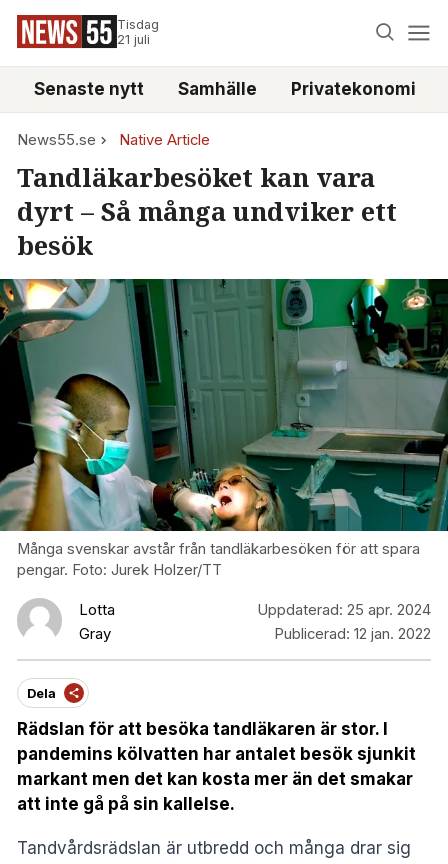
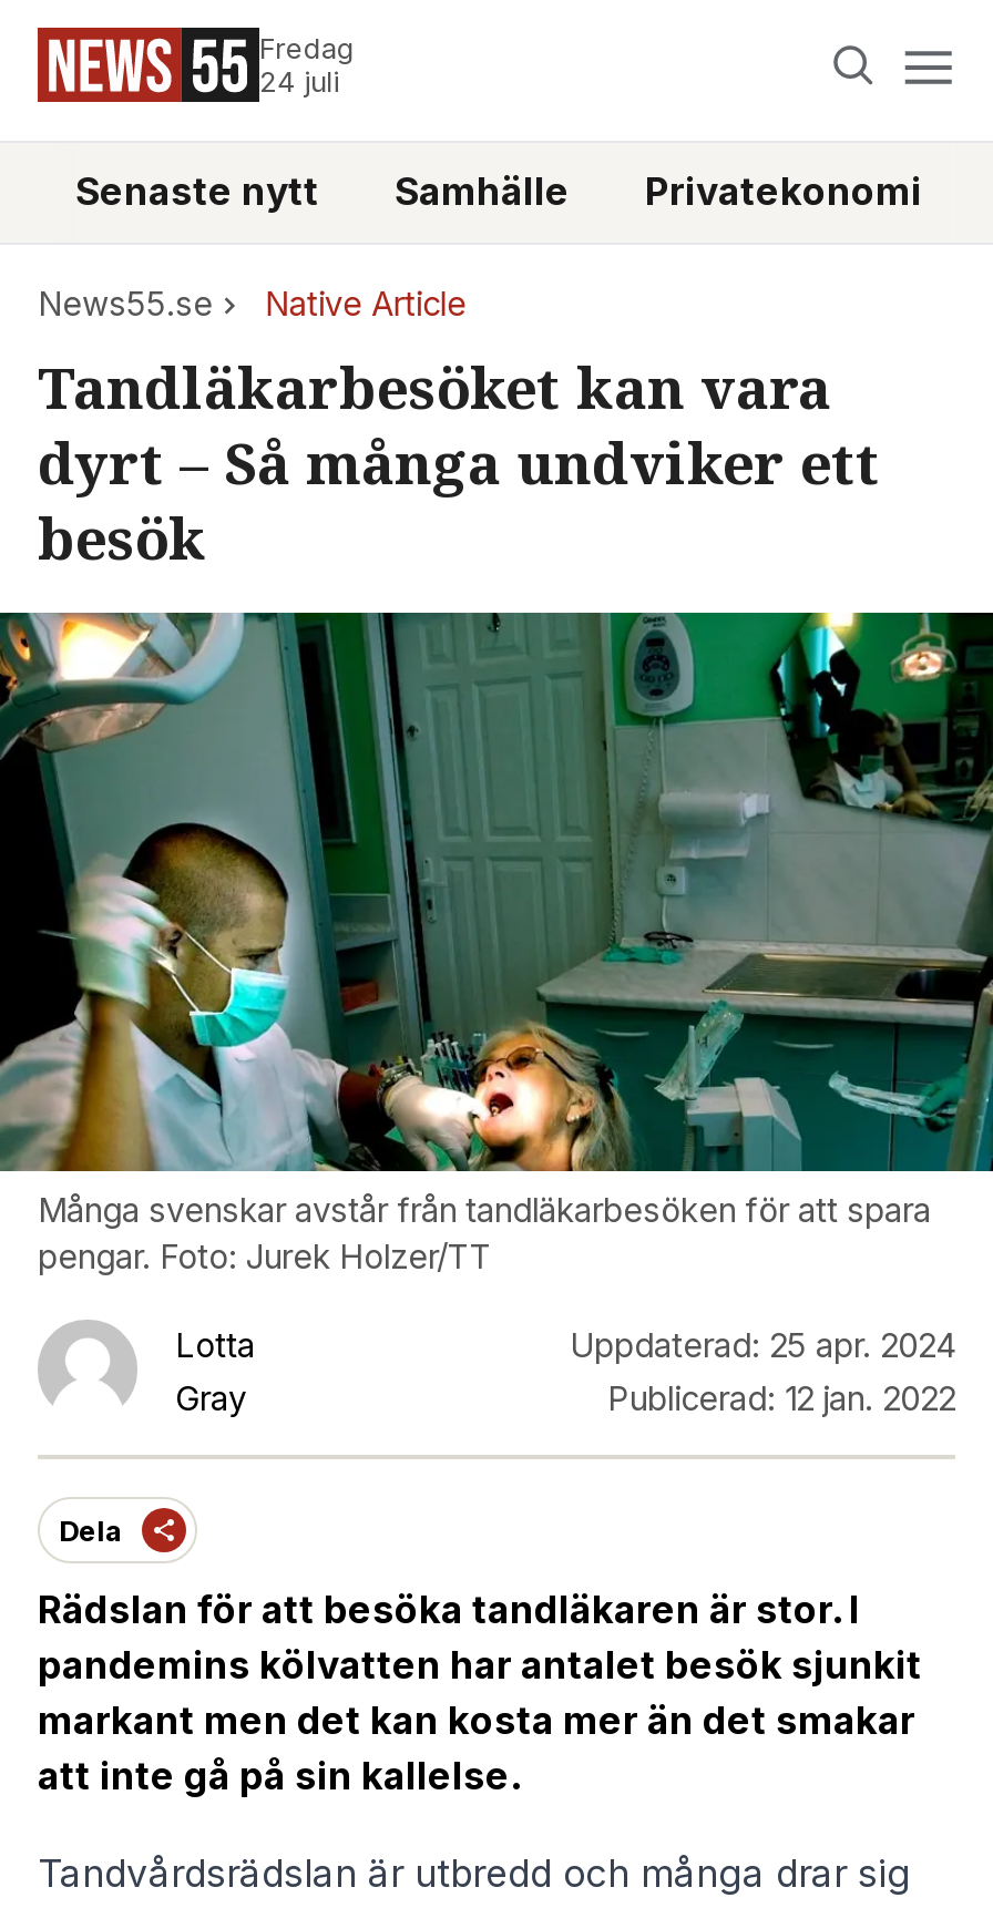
- Tisdag
- 21 juli
+ Fredag
+ 24 juli
